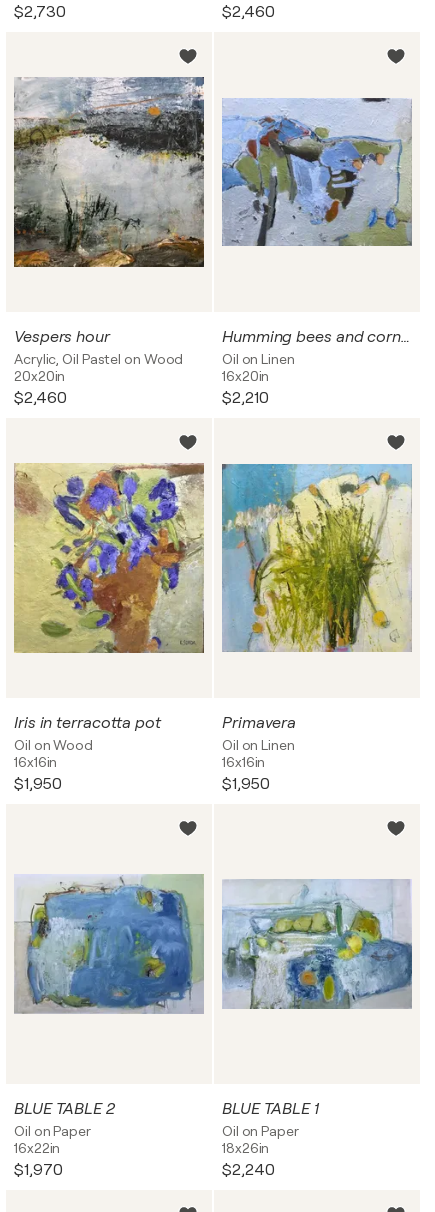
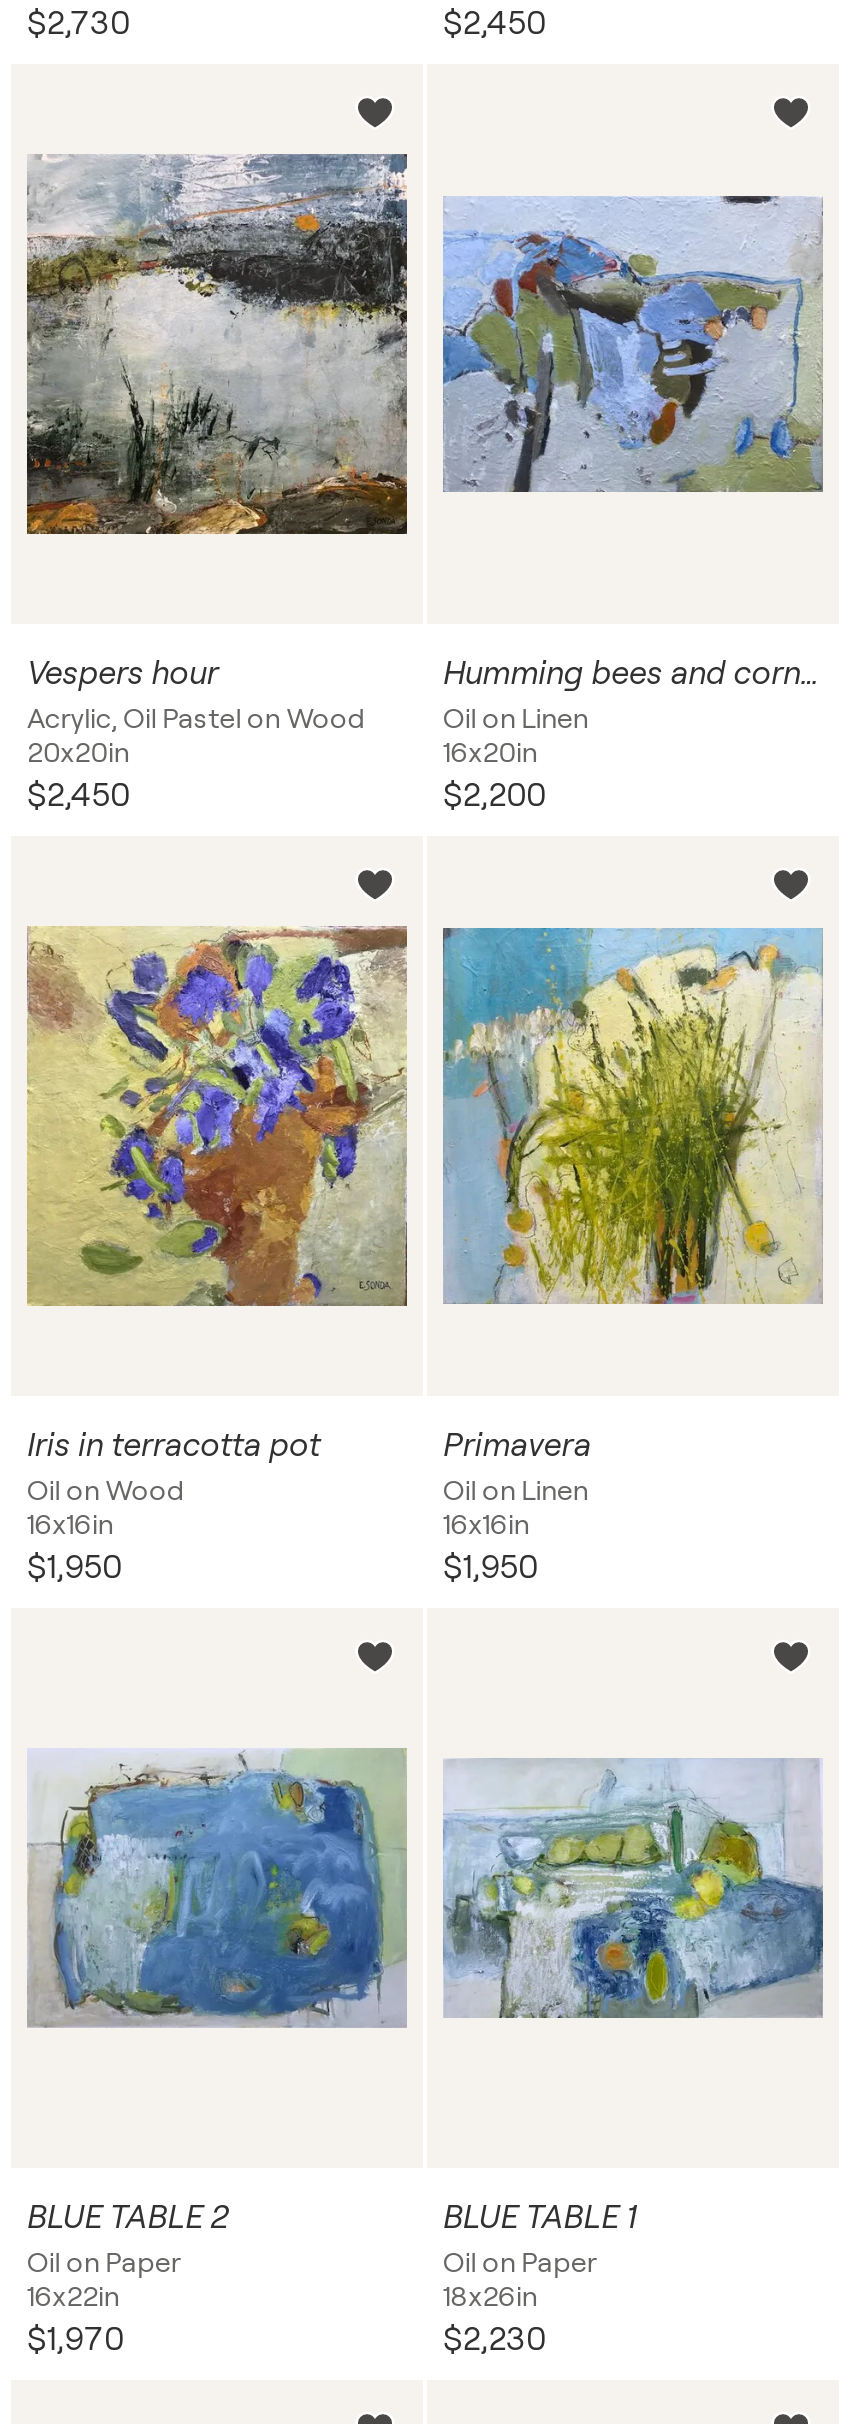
- $2,460
+ $2,450

- $2,460
+ $2,450

- $2,210
+ $2,200

- $2,240
+ $2,230
